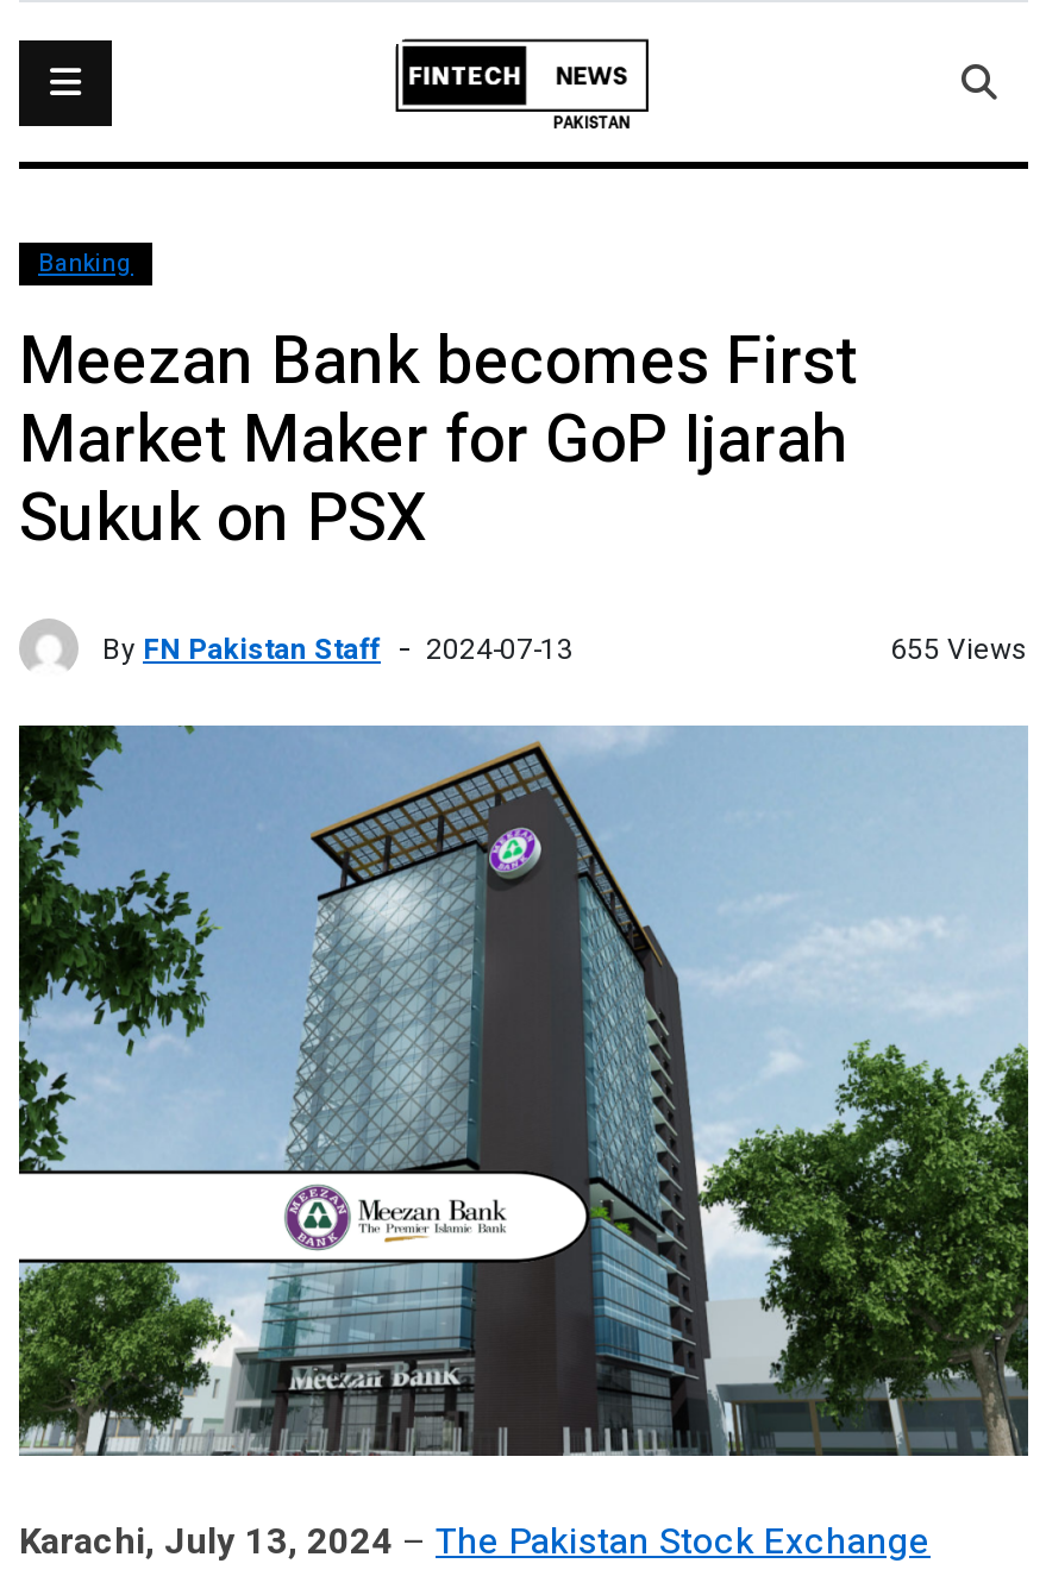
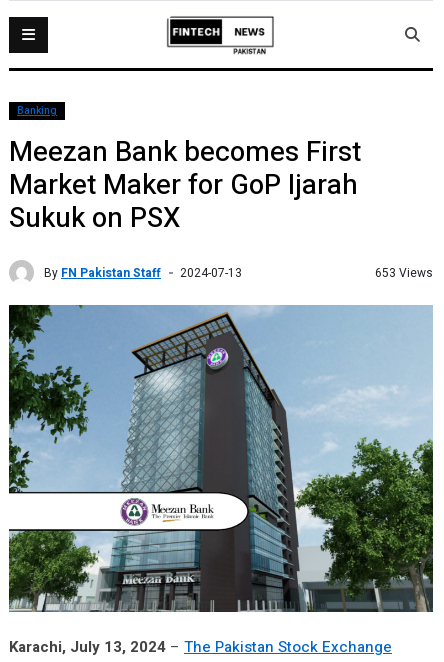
- 655 Views
+ 653 Views
